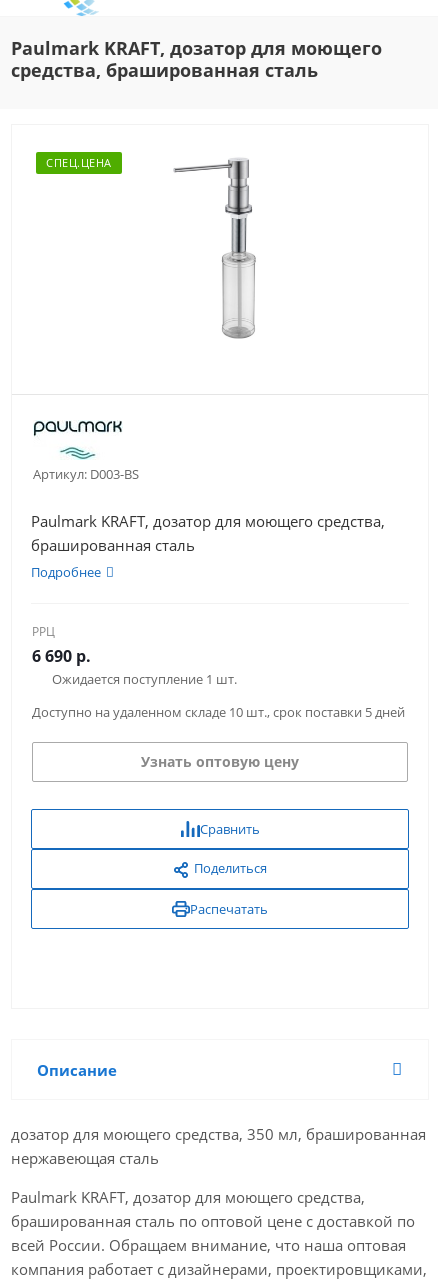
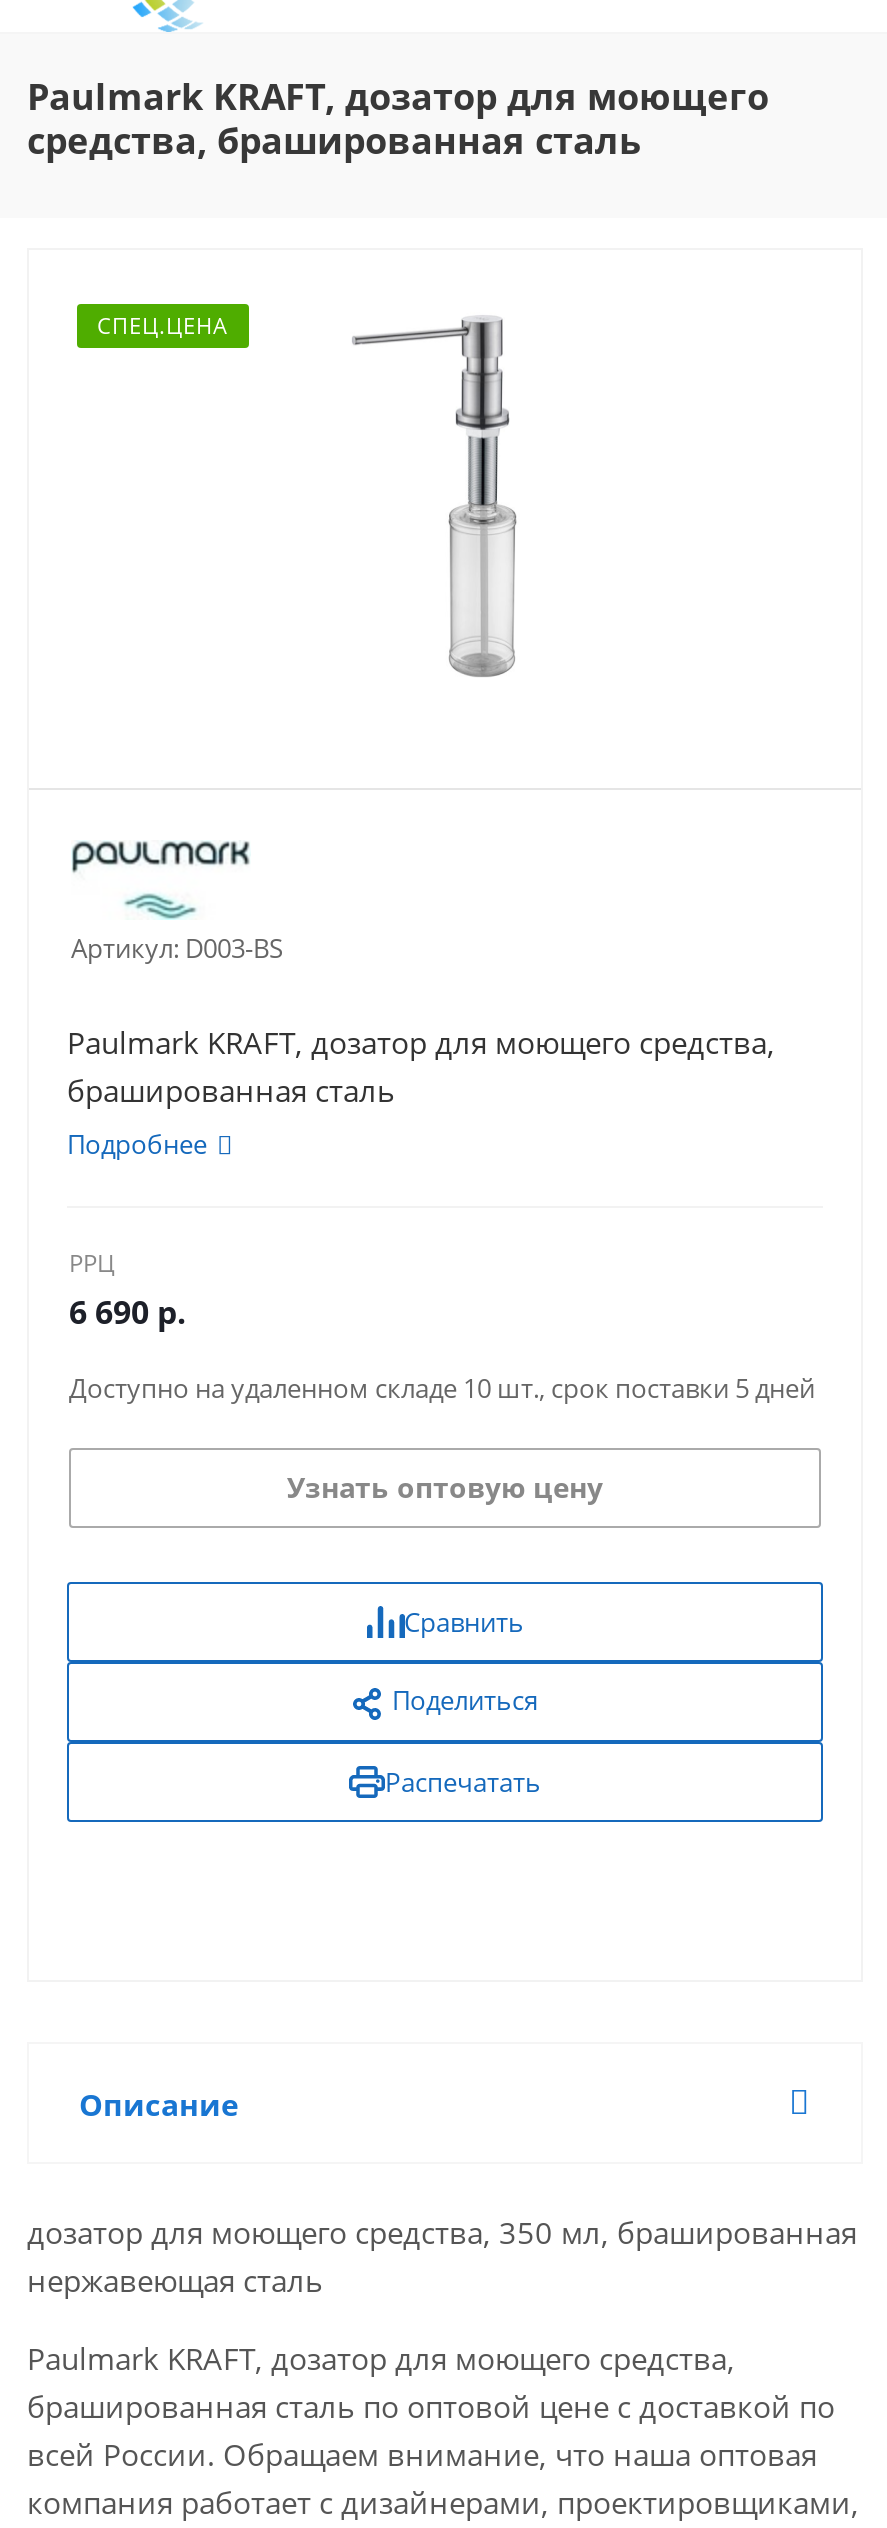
- Ожидается поступление 1 шт.
